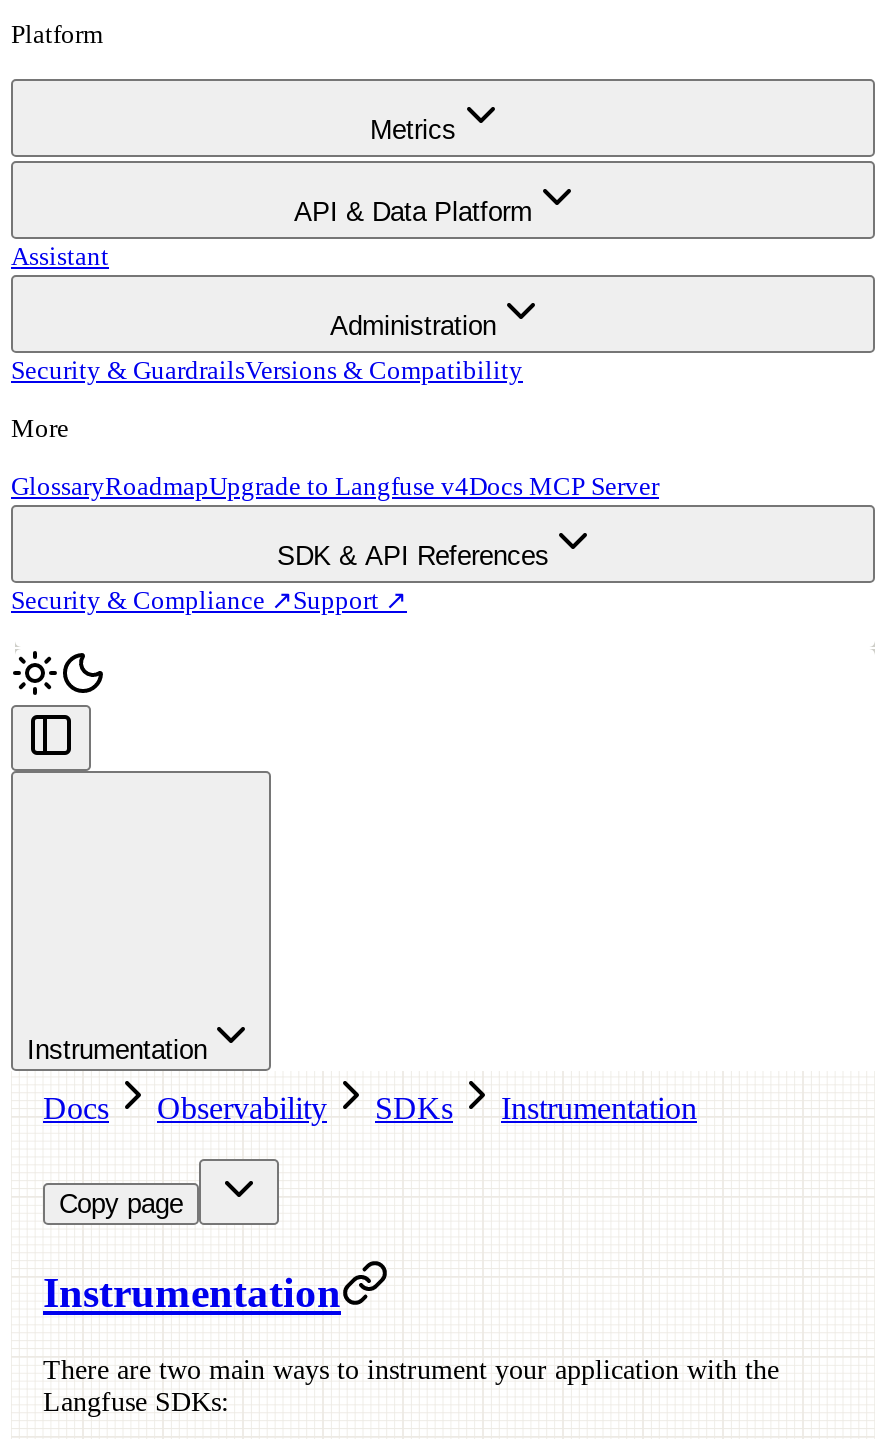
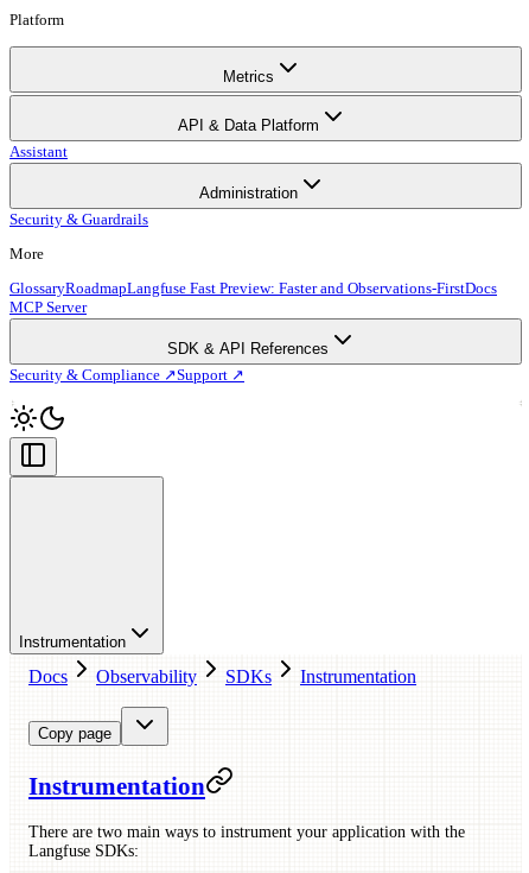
- Security & GuardrailsVersions & Compatibility
+ Security & Guardrails

- GlossaryRoadmapUpgrade to Langfuse v4Docs MCP Server
+ GlossaryRoadmapLangfuse Fast Preview: Faster and Observations-FirstDocs
+ MCP Server
